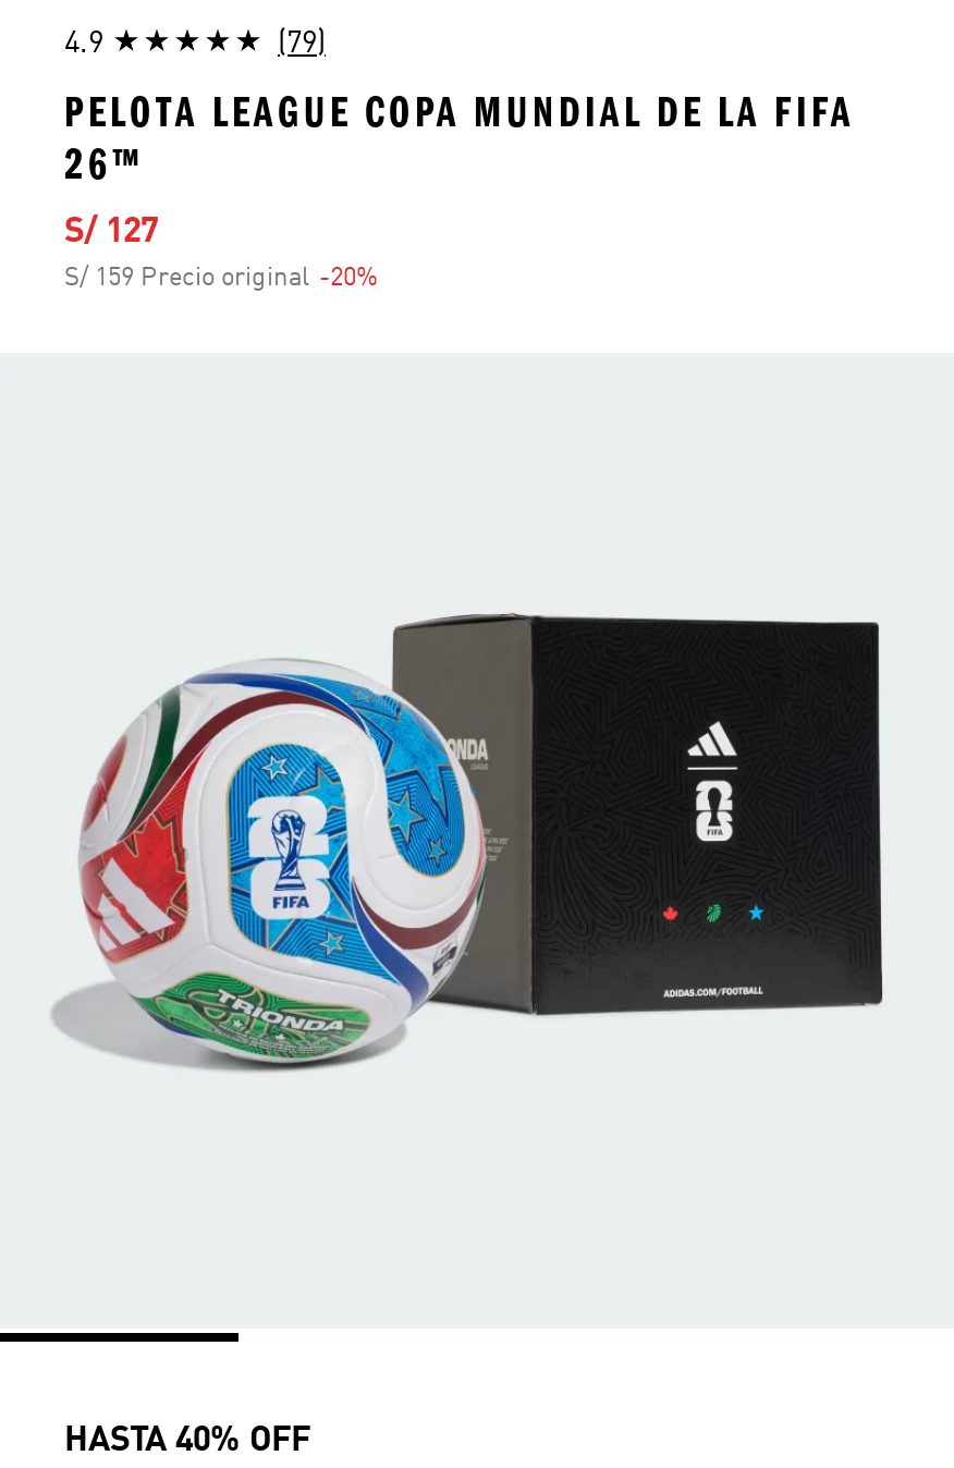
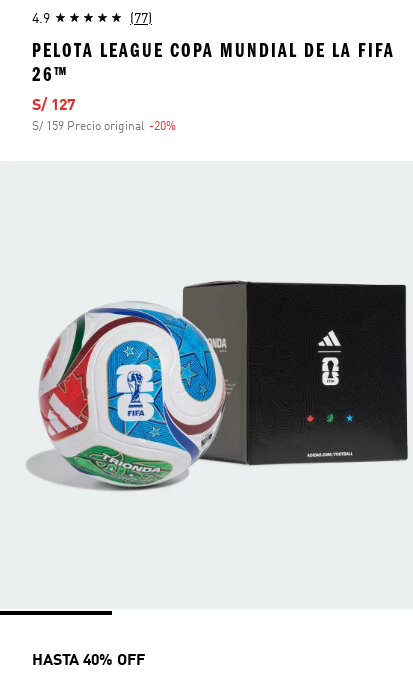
- (79)
+ (77)
